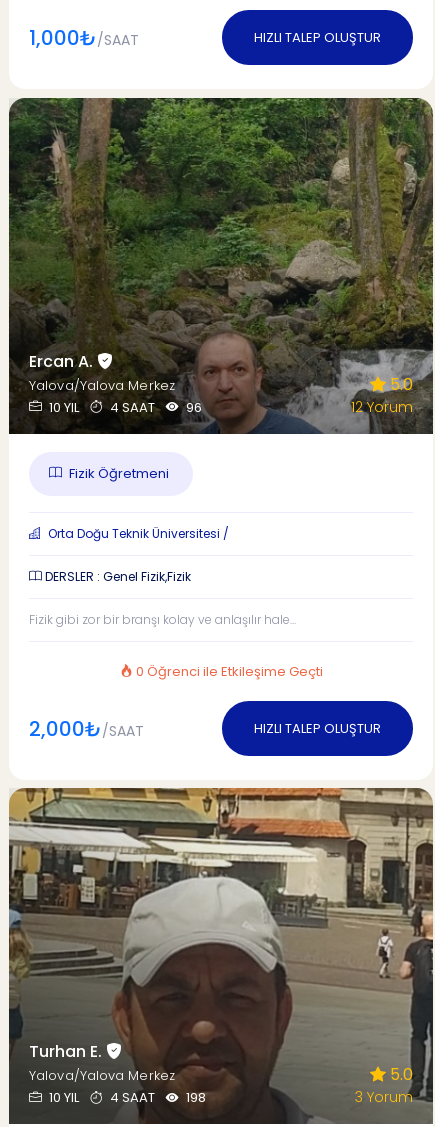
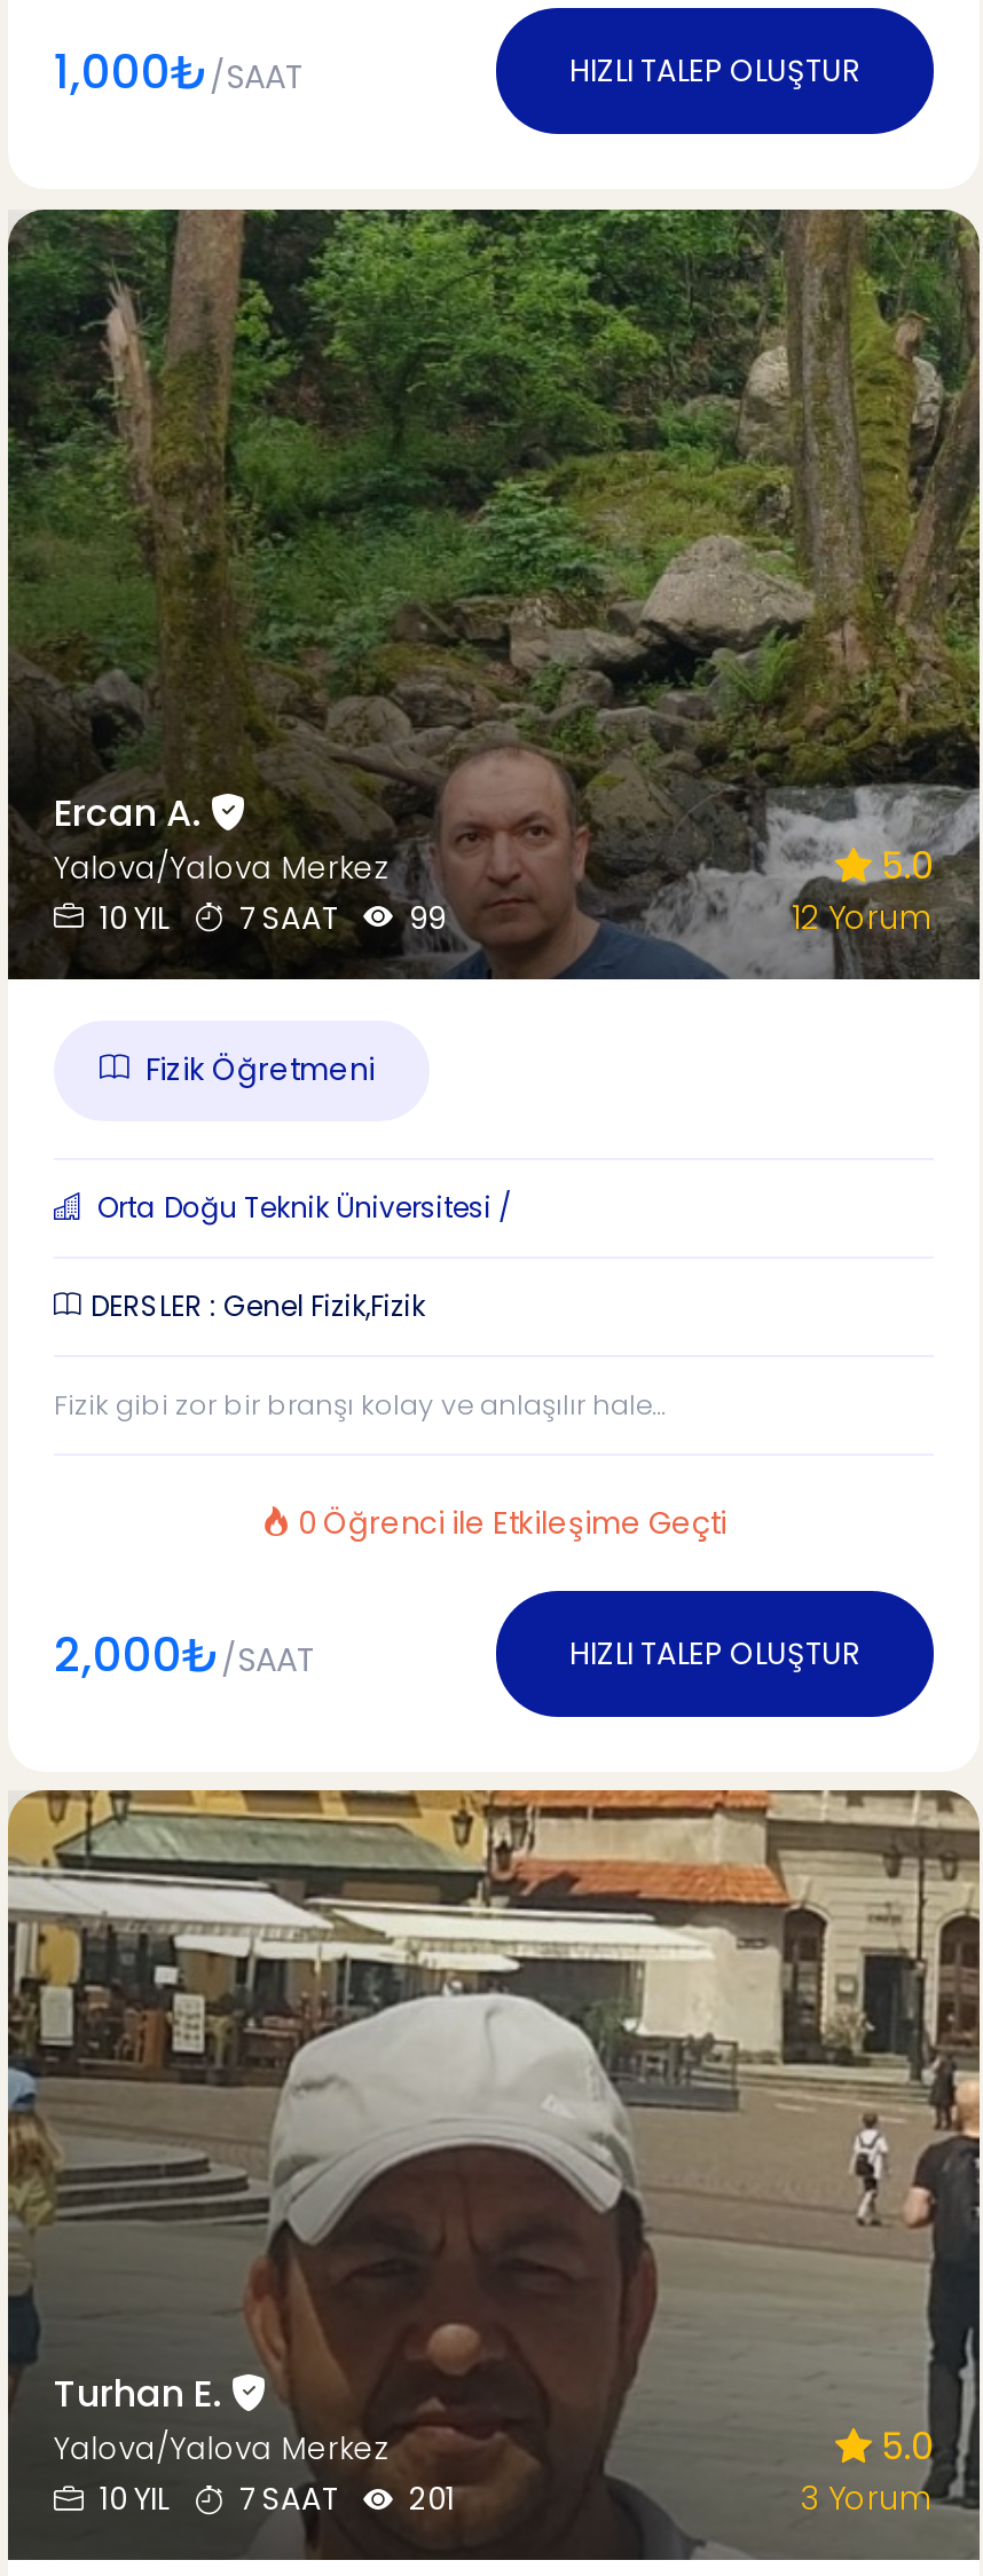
- 4 SAAT
+ 7 SAAT

- 96
+ 99

- 4 SAAT
+ 7 SAAT

- 198
+ 201
